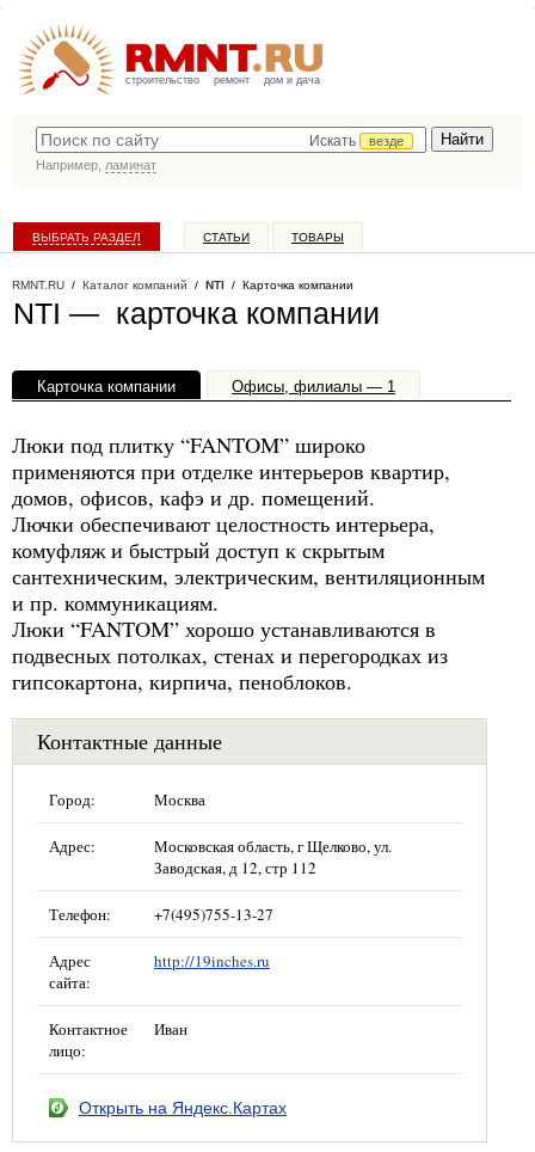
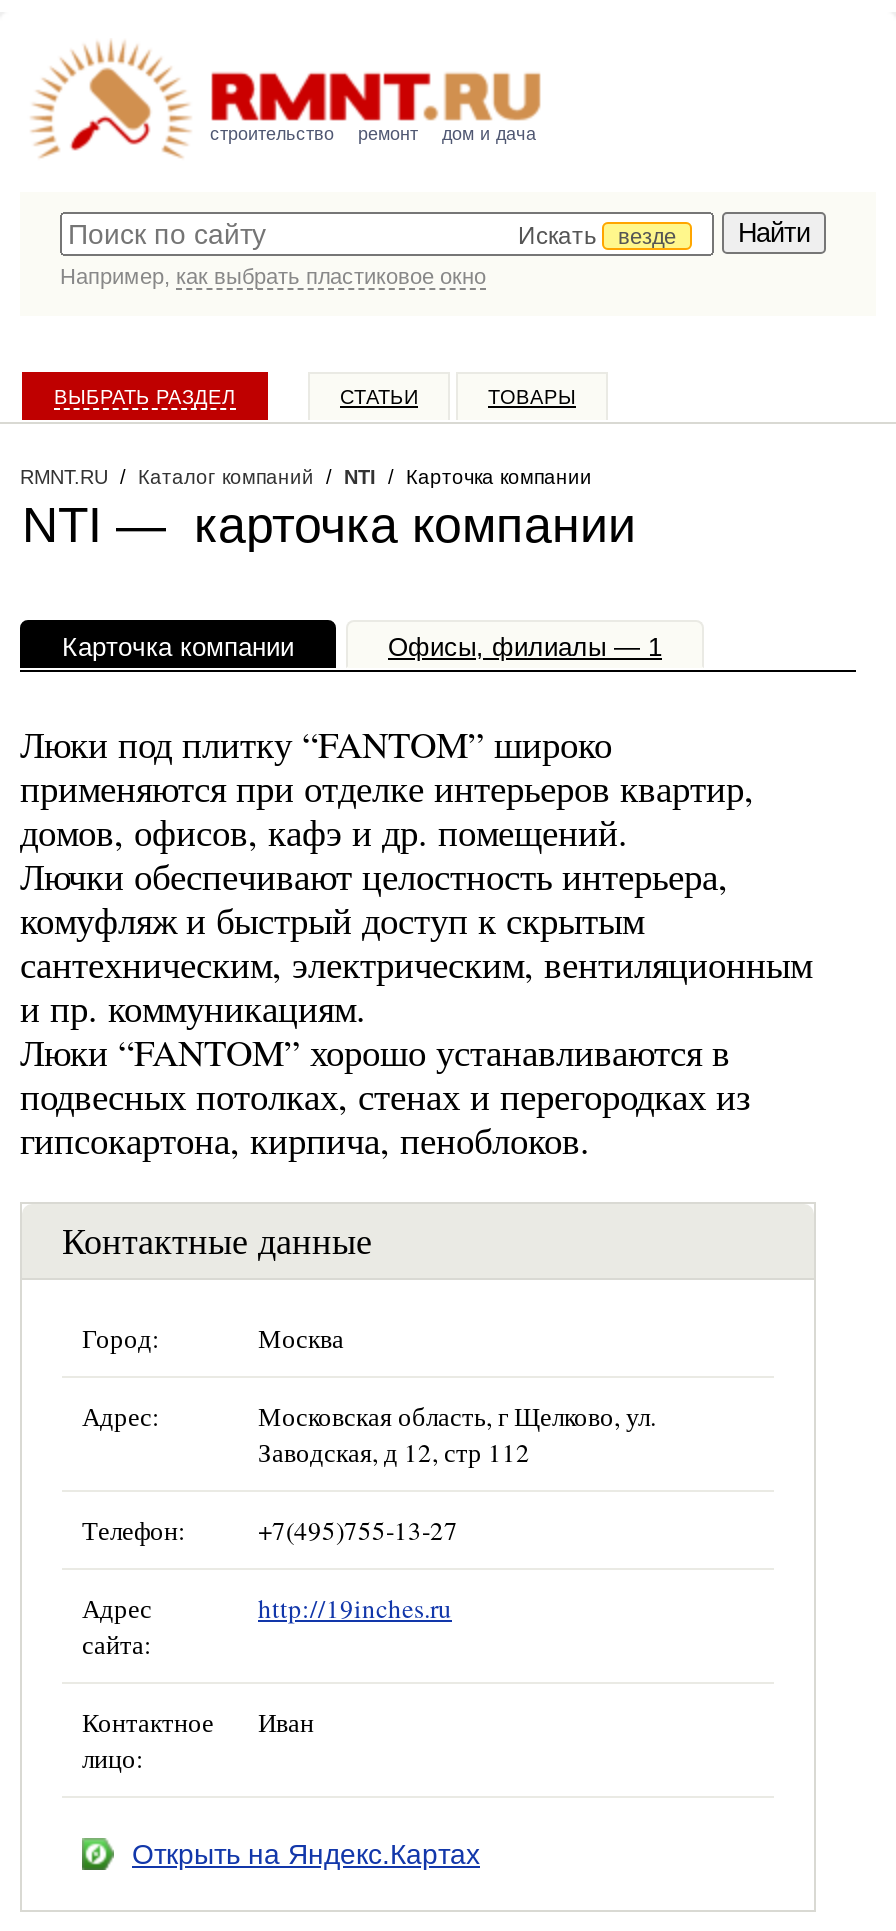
- Например, ламинат
+ Например, как выбрать пластиковое окно
